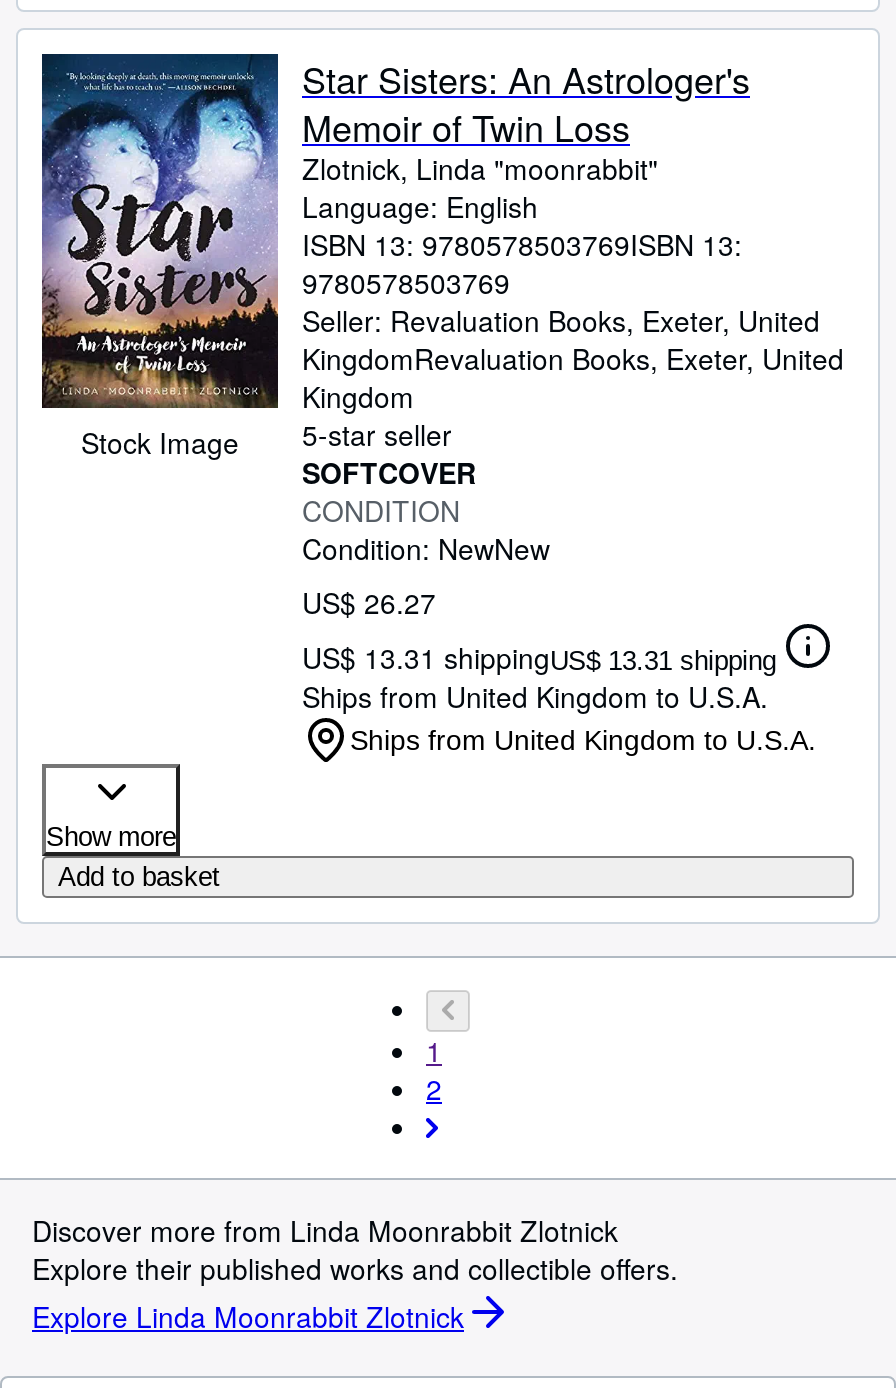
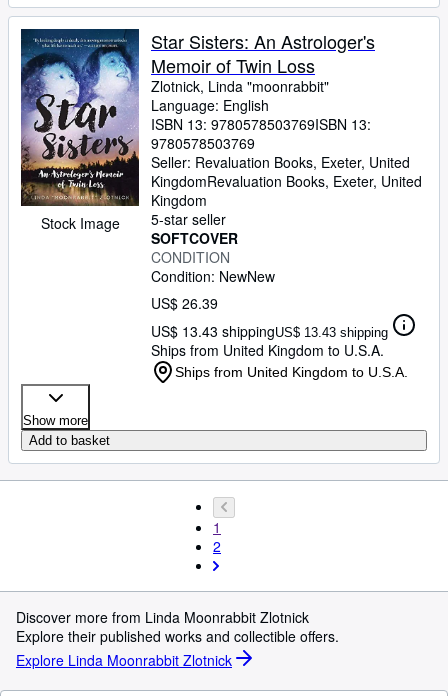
- US$ 26.27
+ US$ 26.39

- US$ 13.31 shippingUS$ 13.31 shipping
+ US$ 13.43 shippingUS$ 13.43 shipping
